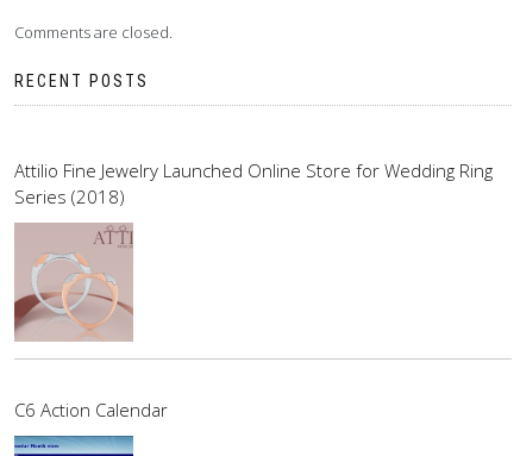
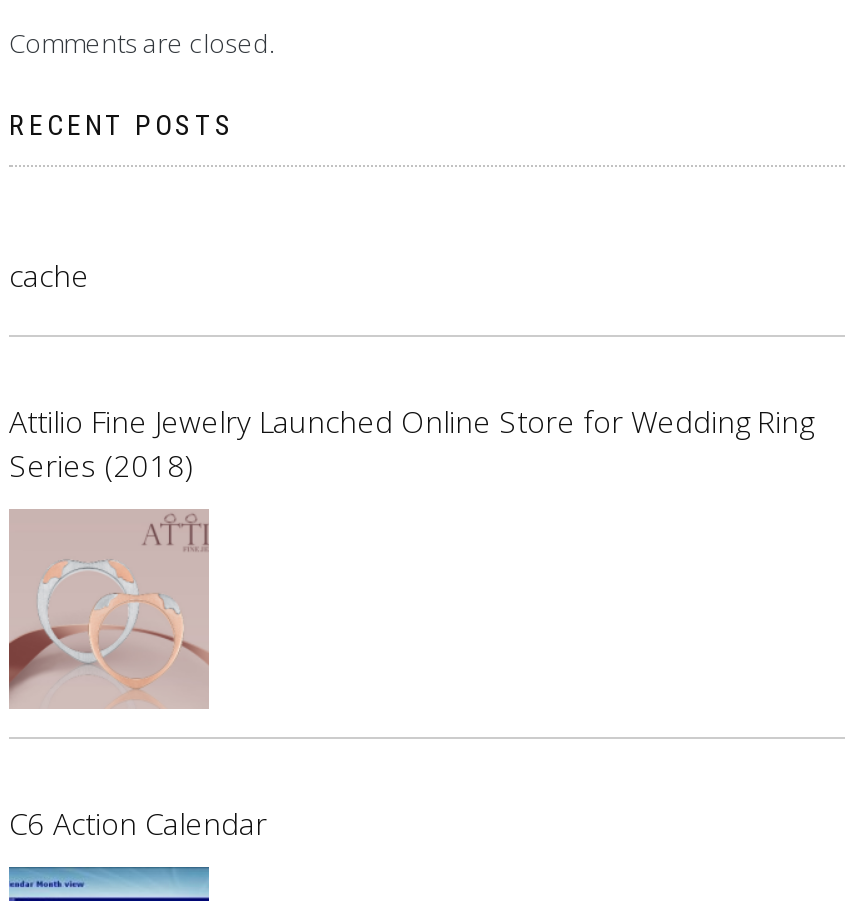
+ cache
